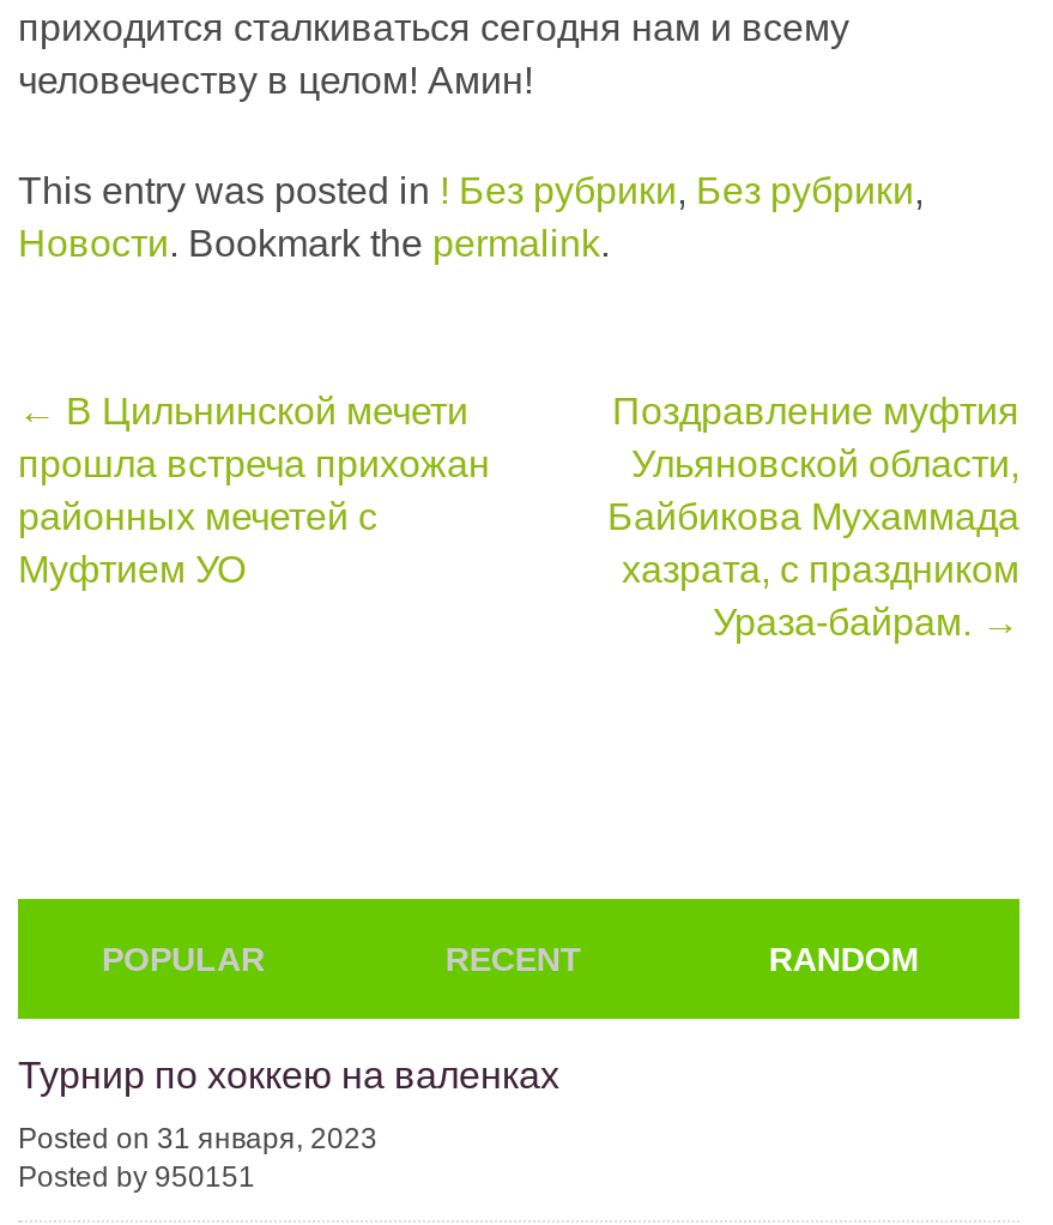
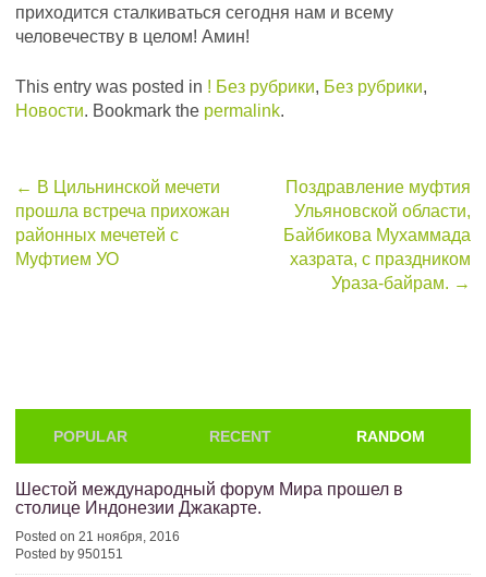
- Турнир по хоккею на валенках
+ Шестой международный форум Мира прошел в
+ столице Индонезии Джакарте.

- Posted on 31 января, 2023
+ Posted on 21 ноября, 2016
